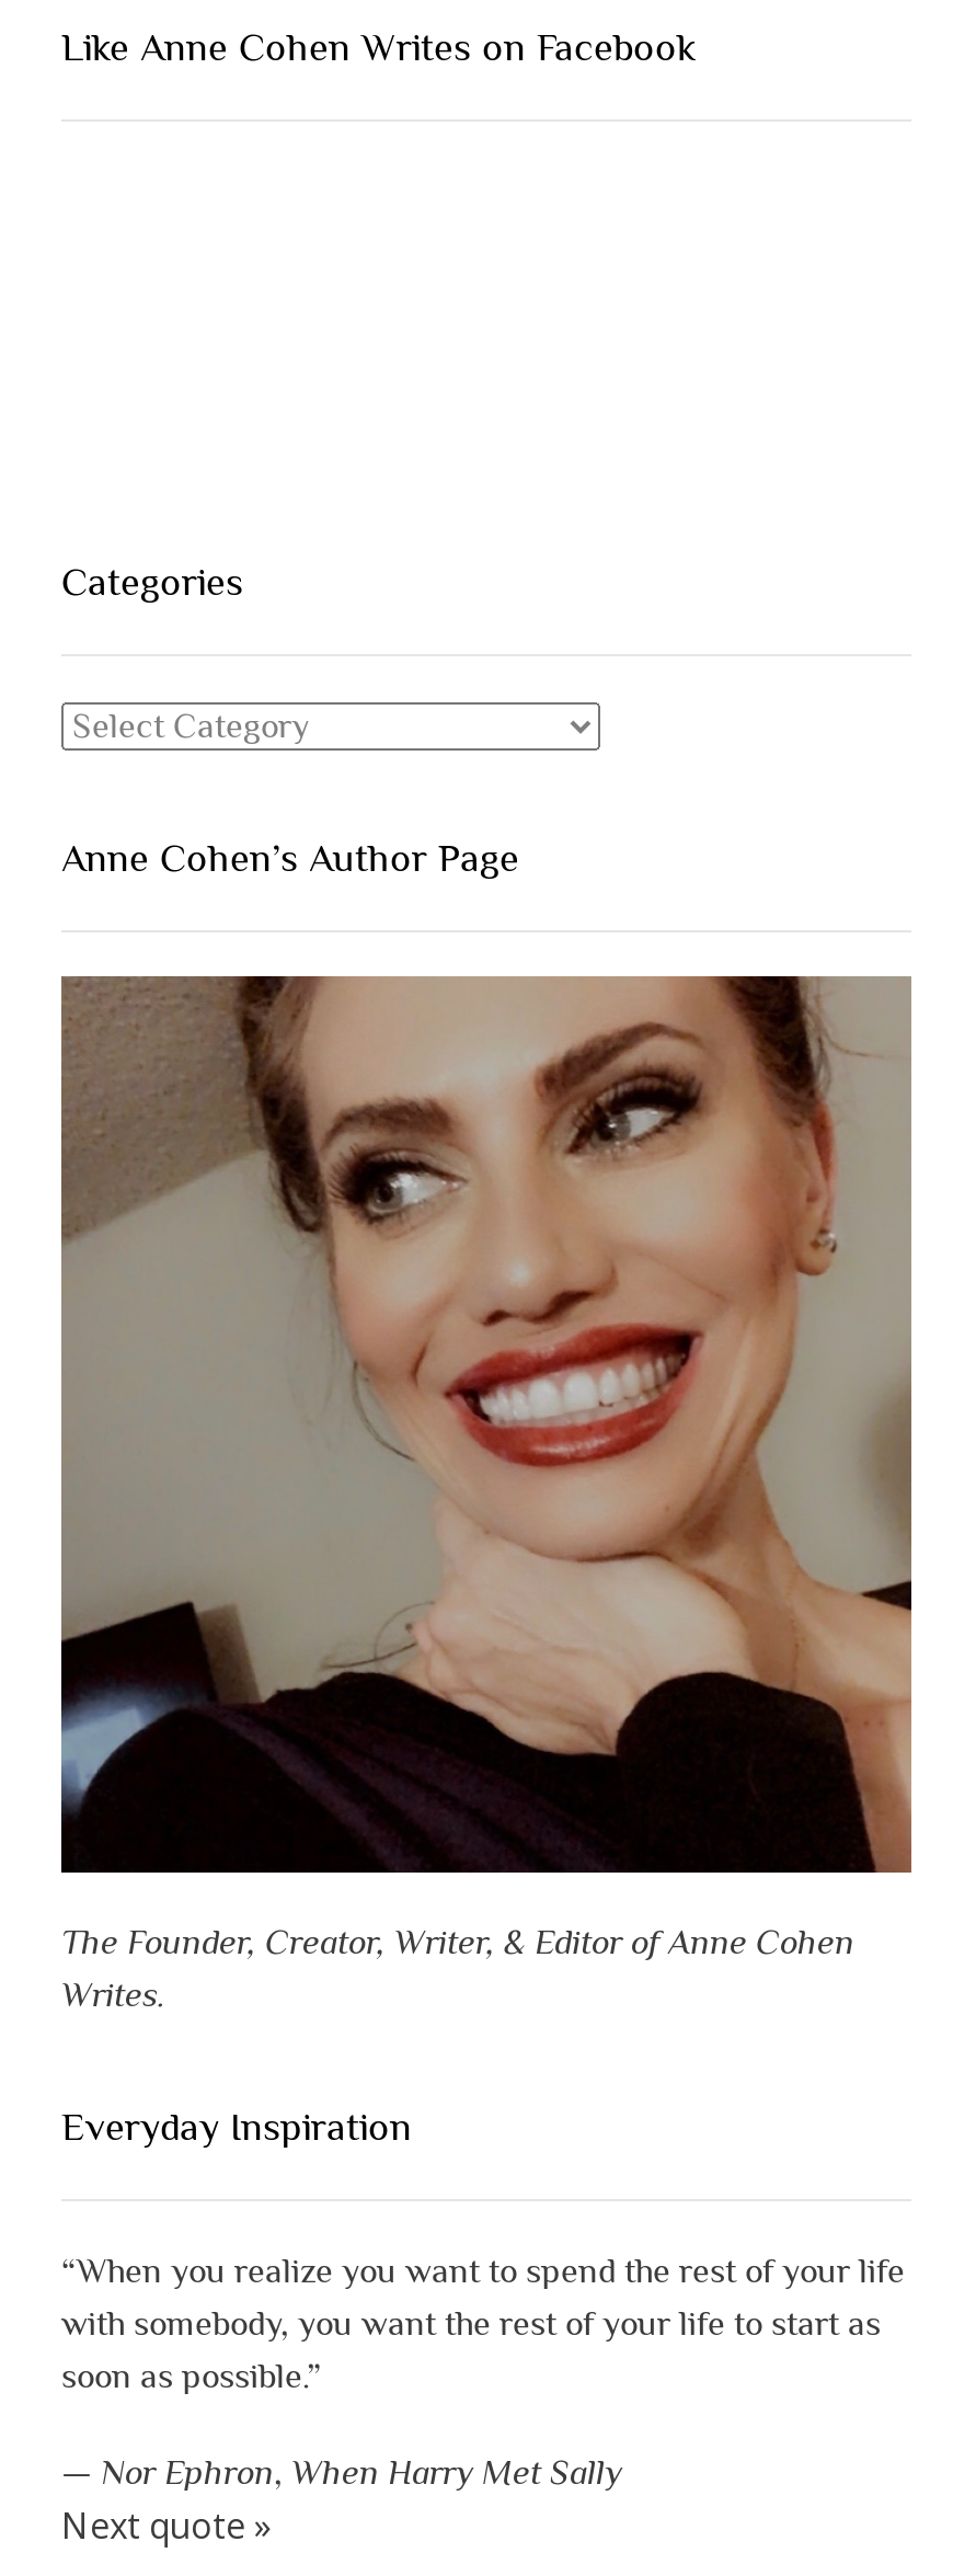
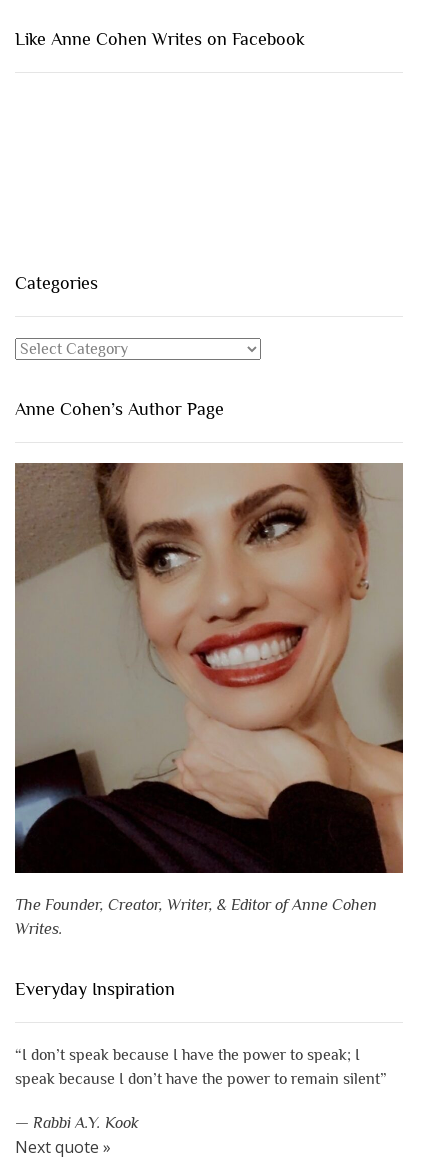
- “When you realize you want to spend the rest of your life
- with somebody, you want the rest of your life to start as
- soon as possible.”
+ “I don’t speak because I have the power to speak; I
+ speak because I don’t have the power to remain silent”

- — Nor Ephron, When Harry Met Sally
+ — Rabbi A.Y. Kook
